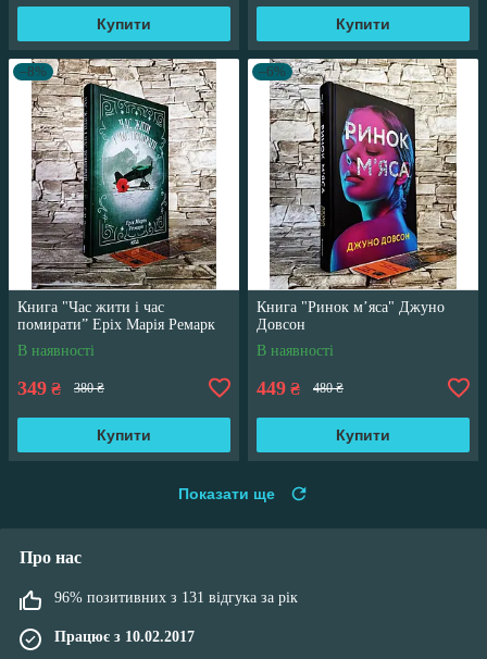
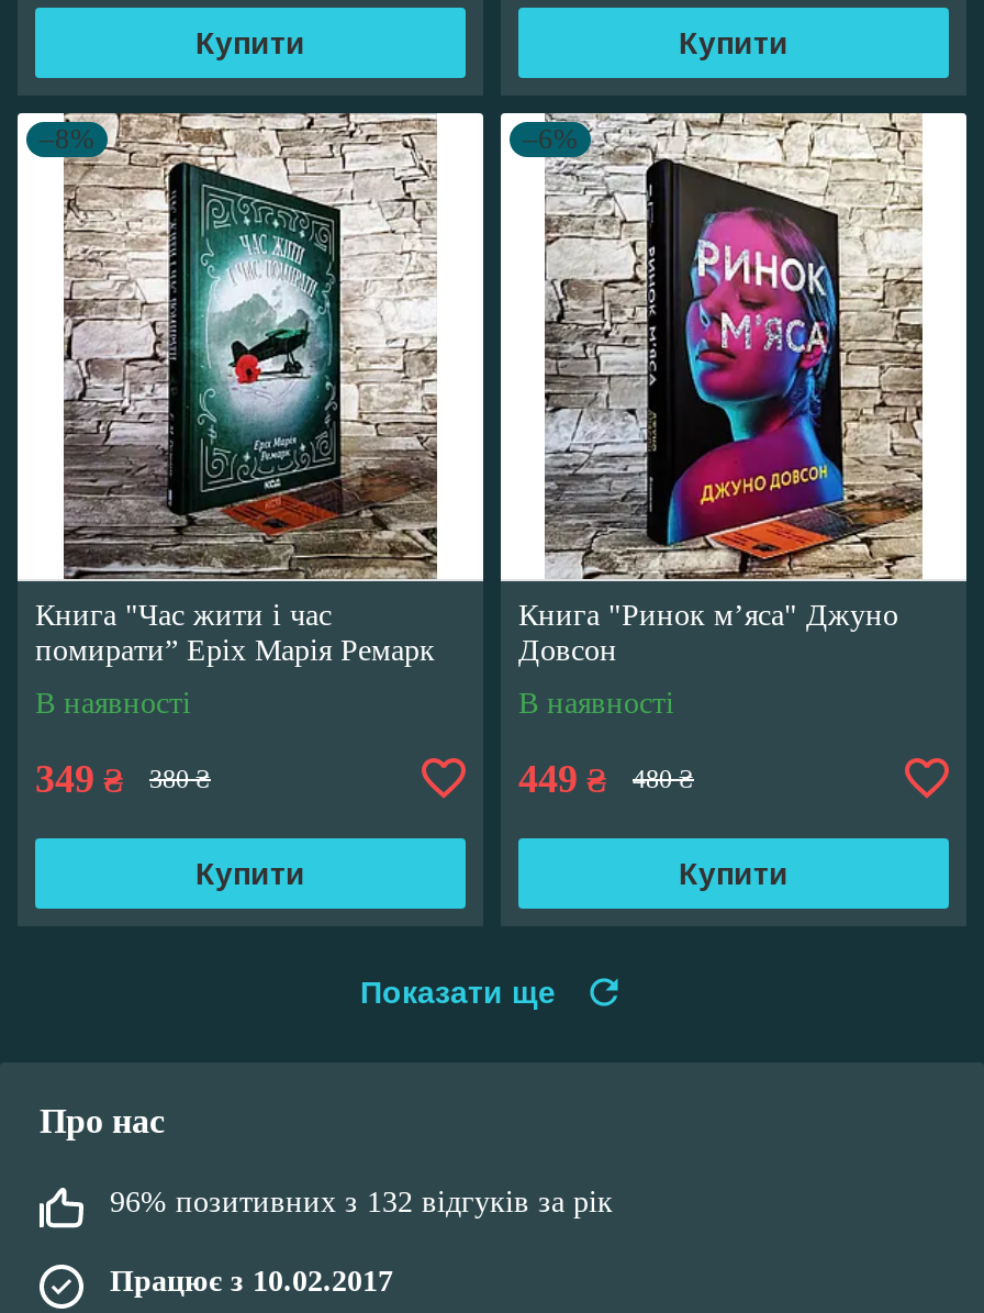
- 96% позитивних з 131 відгука за рік
+ 96% позитивних з 132 відгуків за рік
